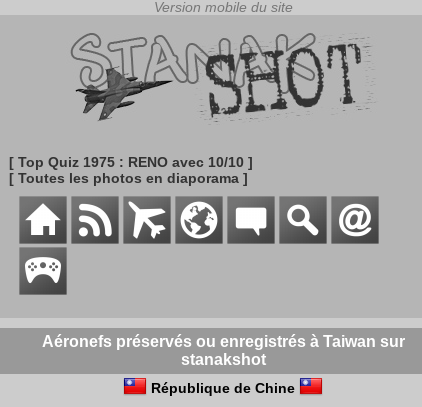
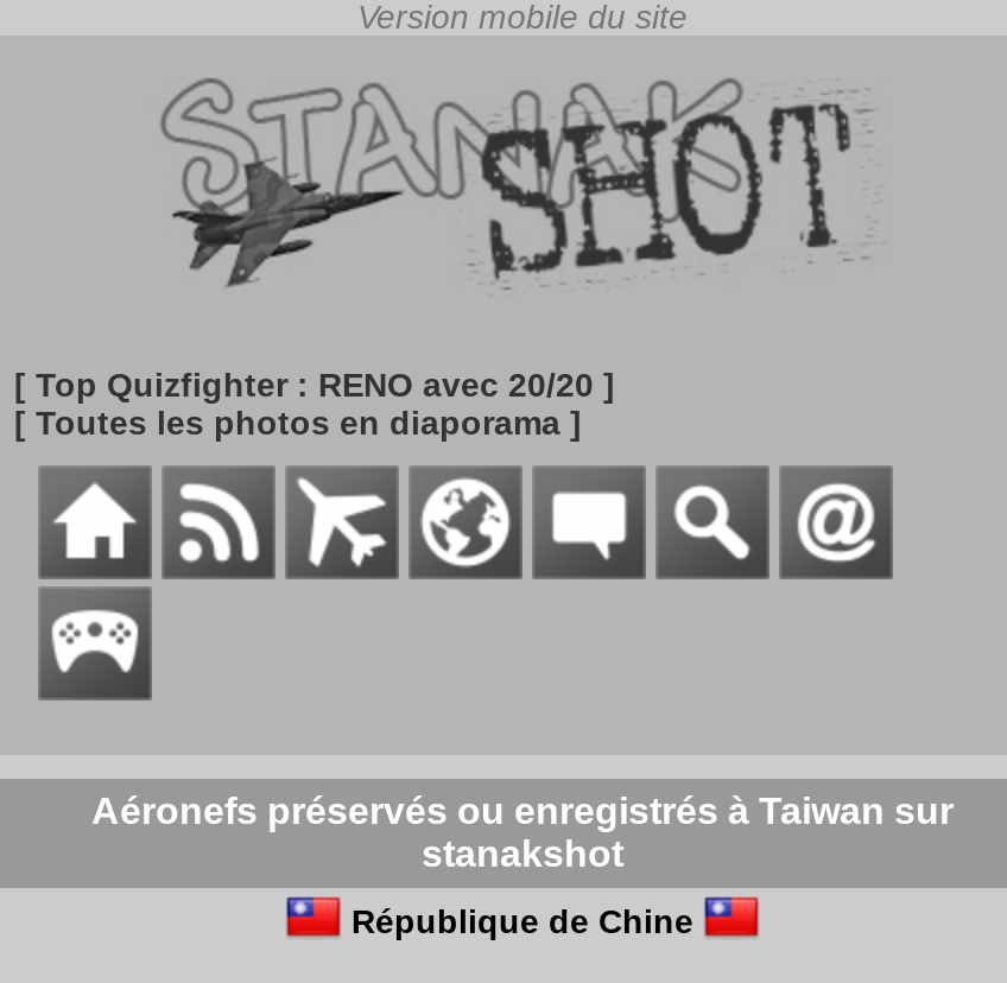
- [ Top Quiz 1975 : RENO avec 10/10 ]
+ [ Top Quizfighter : RENO avec 20/20 ]
